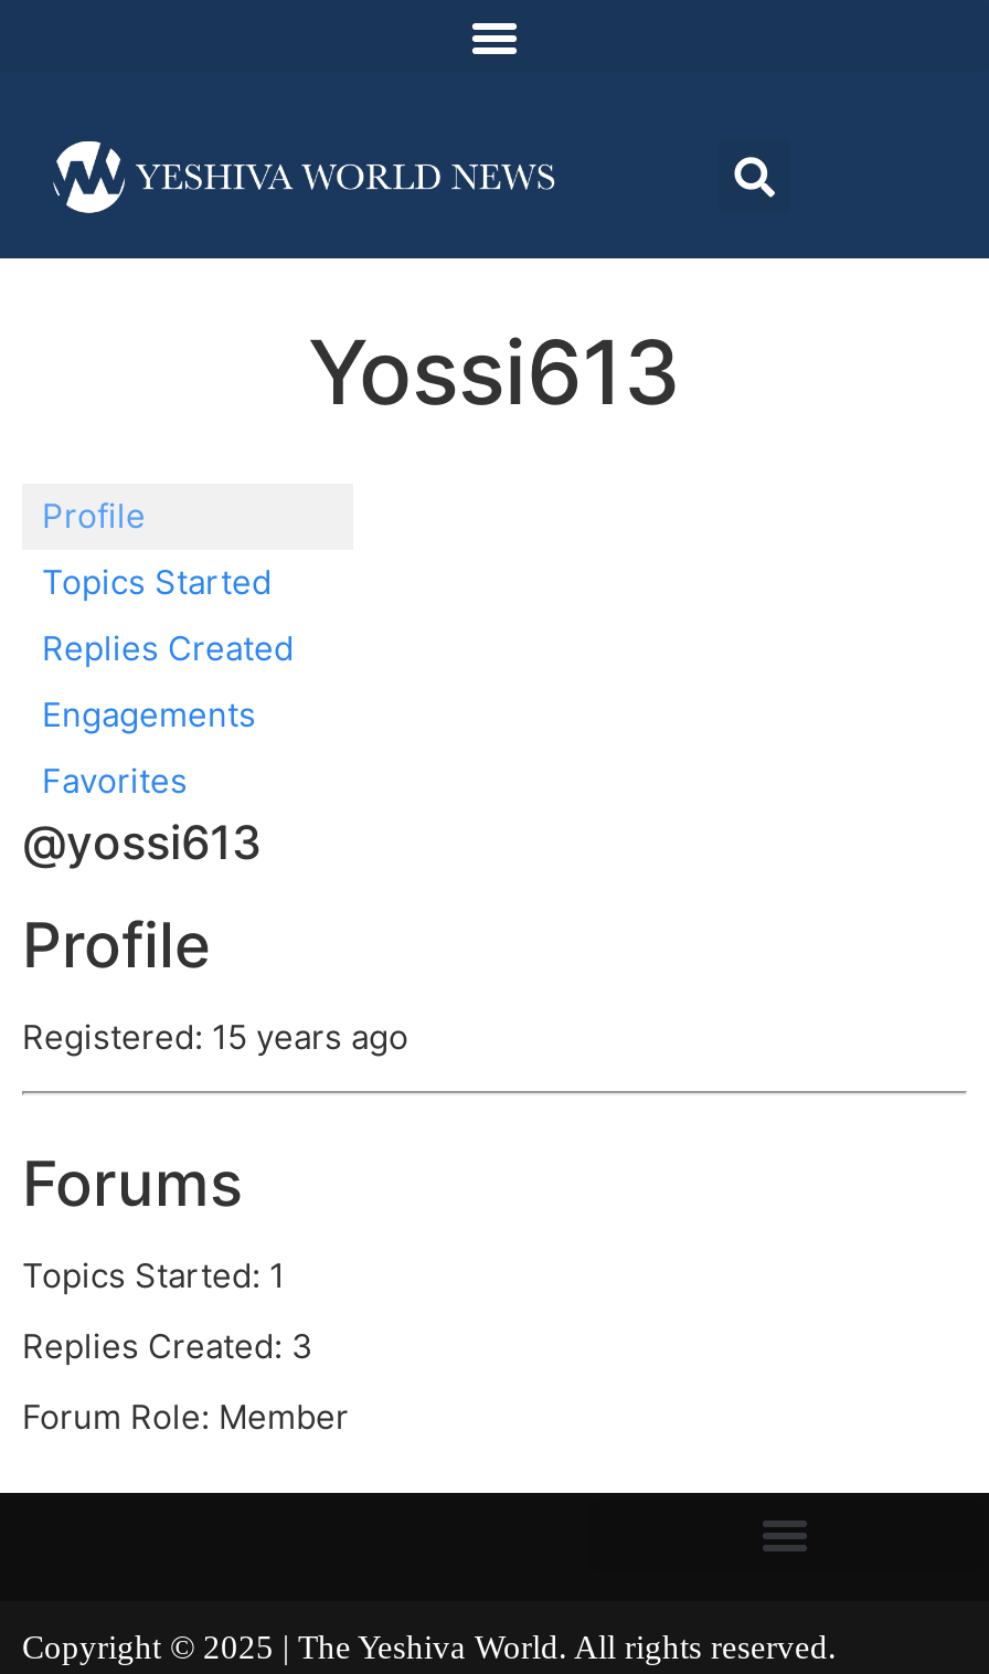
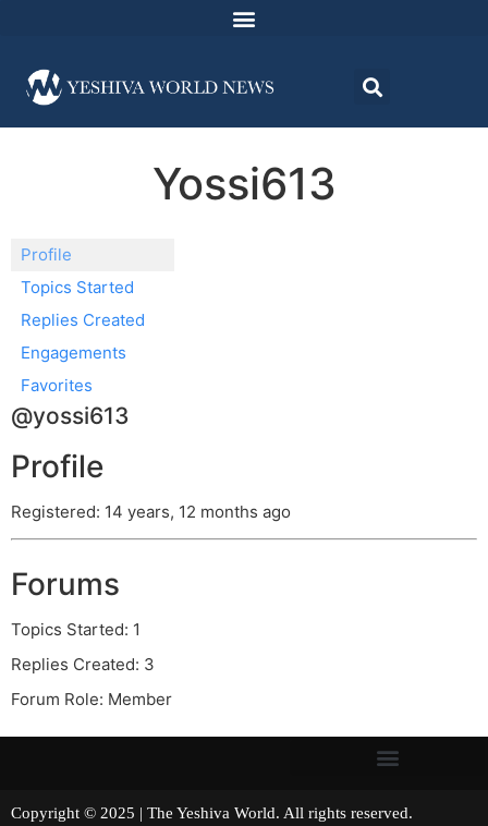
- Registered: 15 years ago
+ Registered: 14 years, 12 months ago
